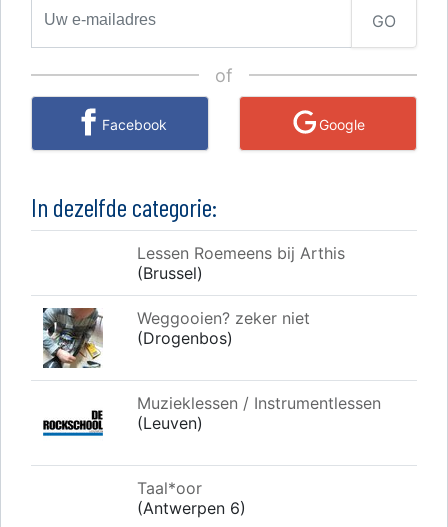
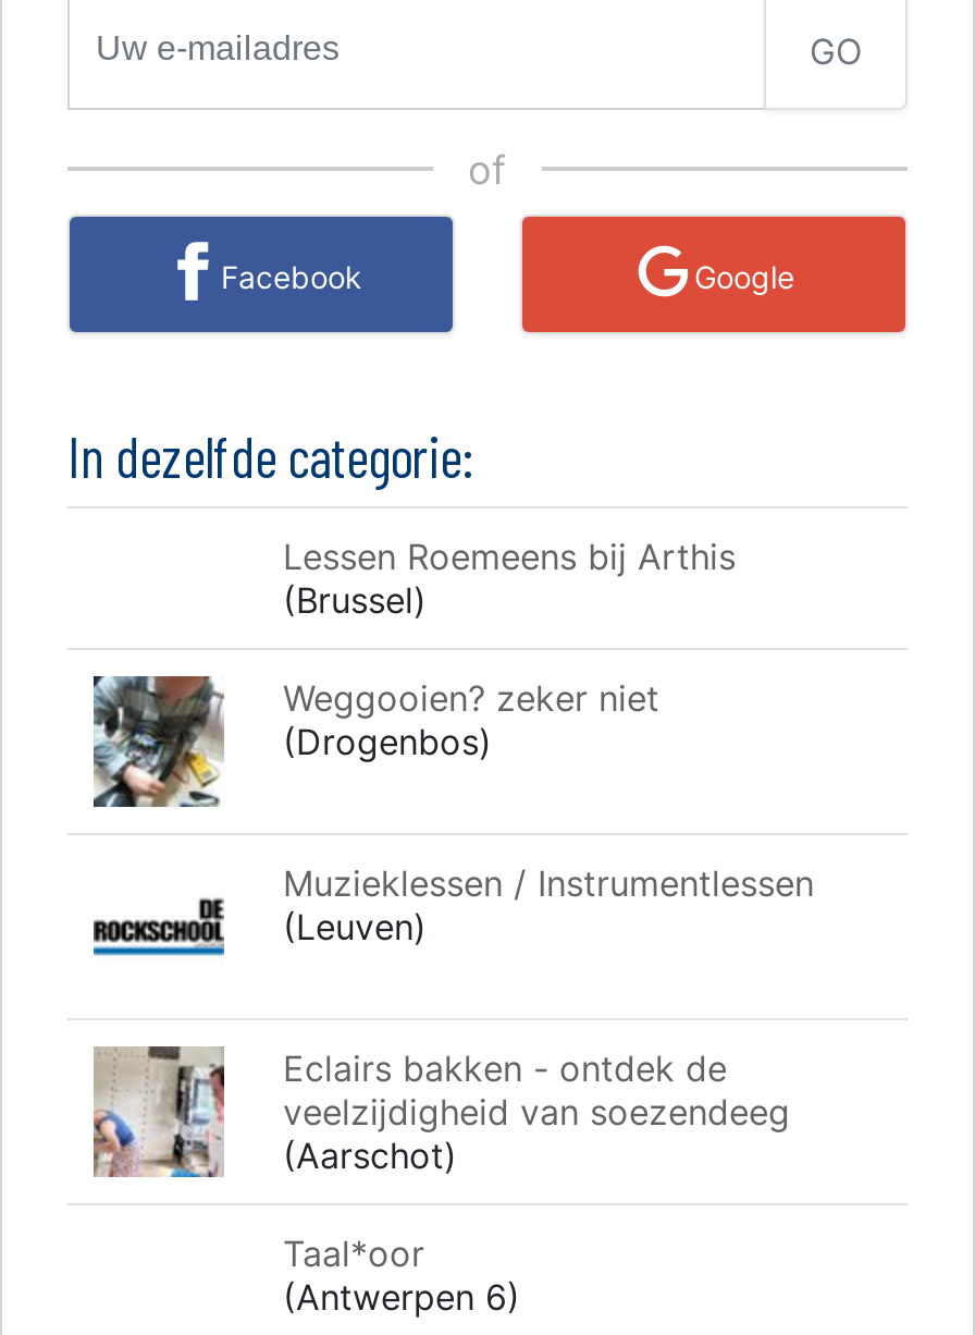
+ [image]
+ Eclairs bakken - ontdek de
+ veelzijdigheid van soezendeeg
+ (Aarschot)
